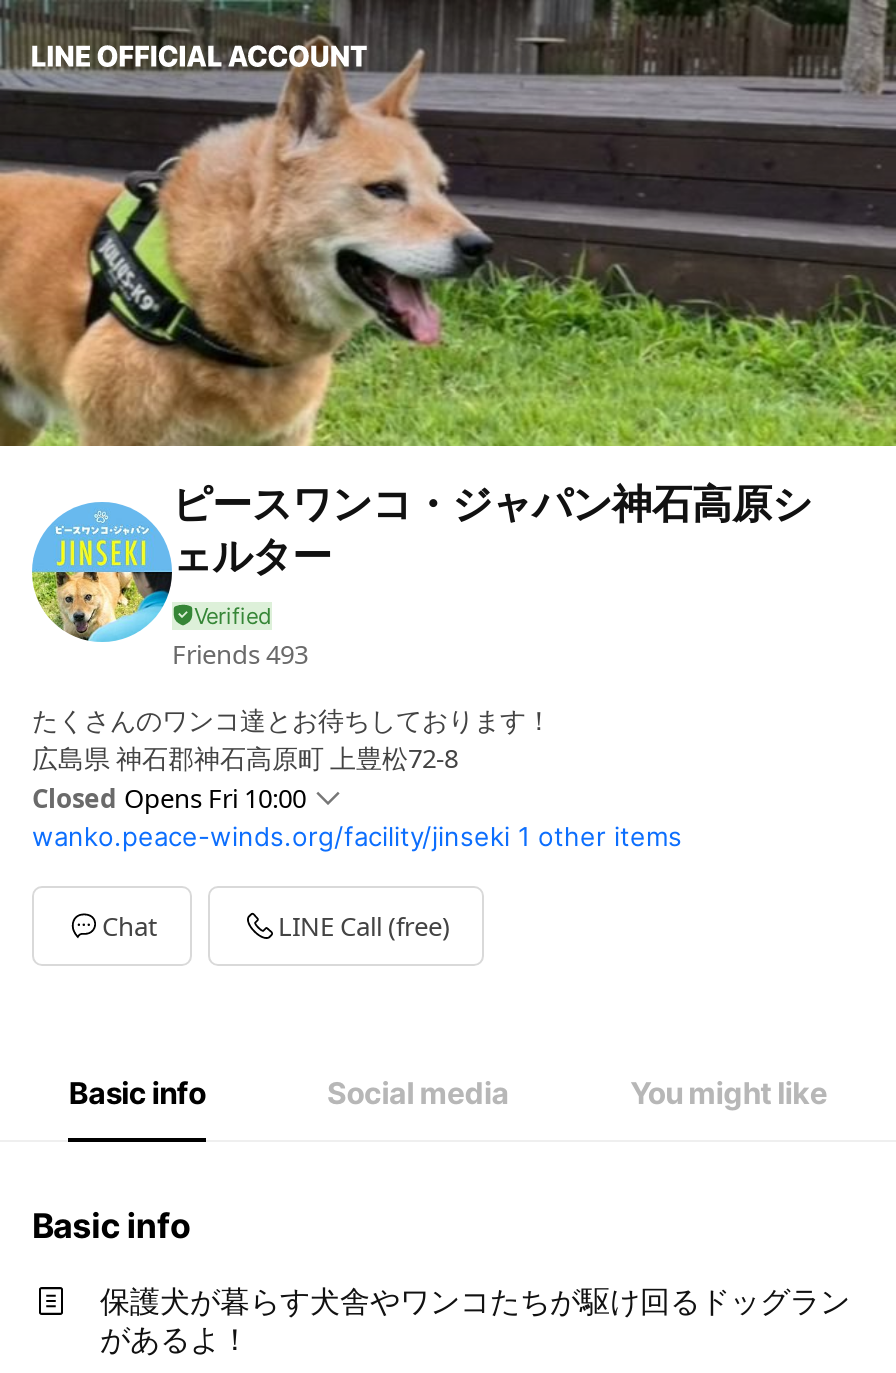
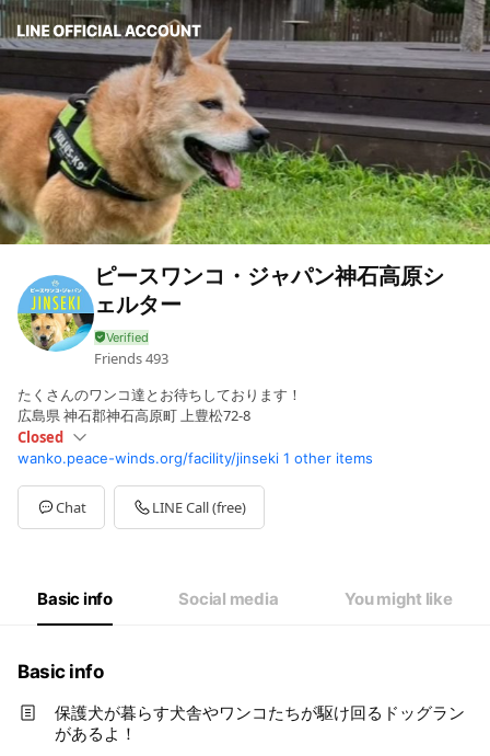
- Closed Opens Fri 10:00
+ Closed
